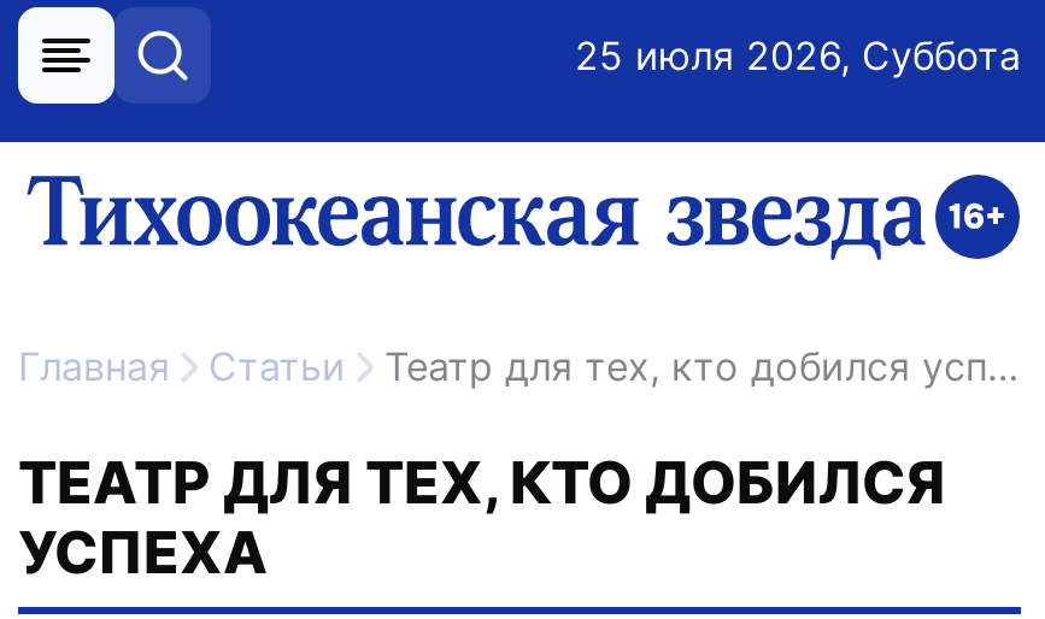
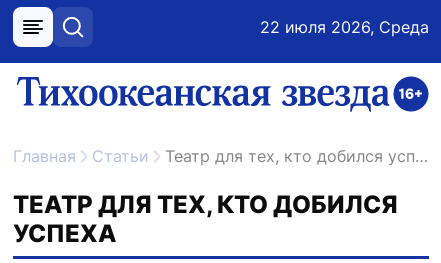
- 25 июля 2026, Суббота
+ 22 июля 2026, Среда
